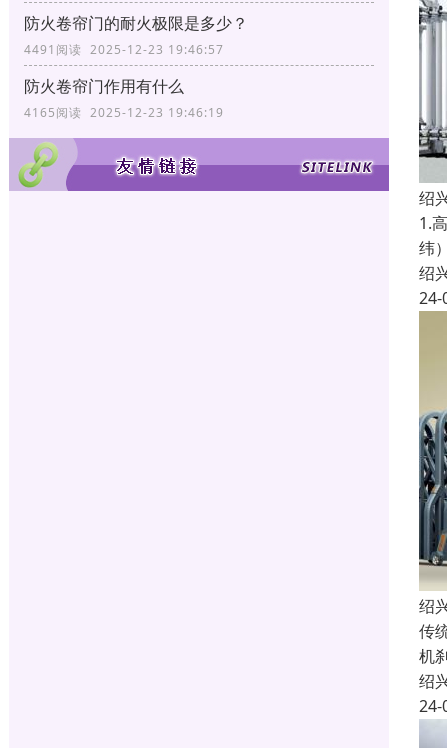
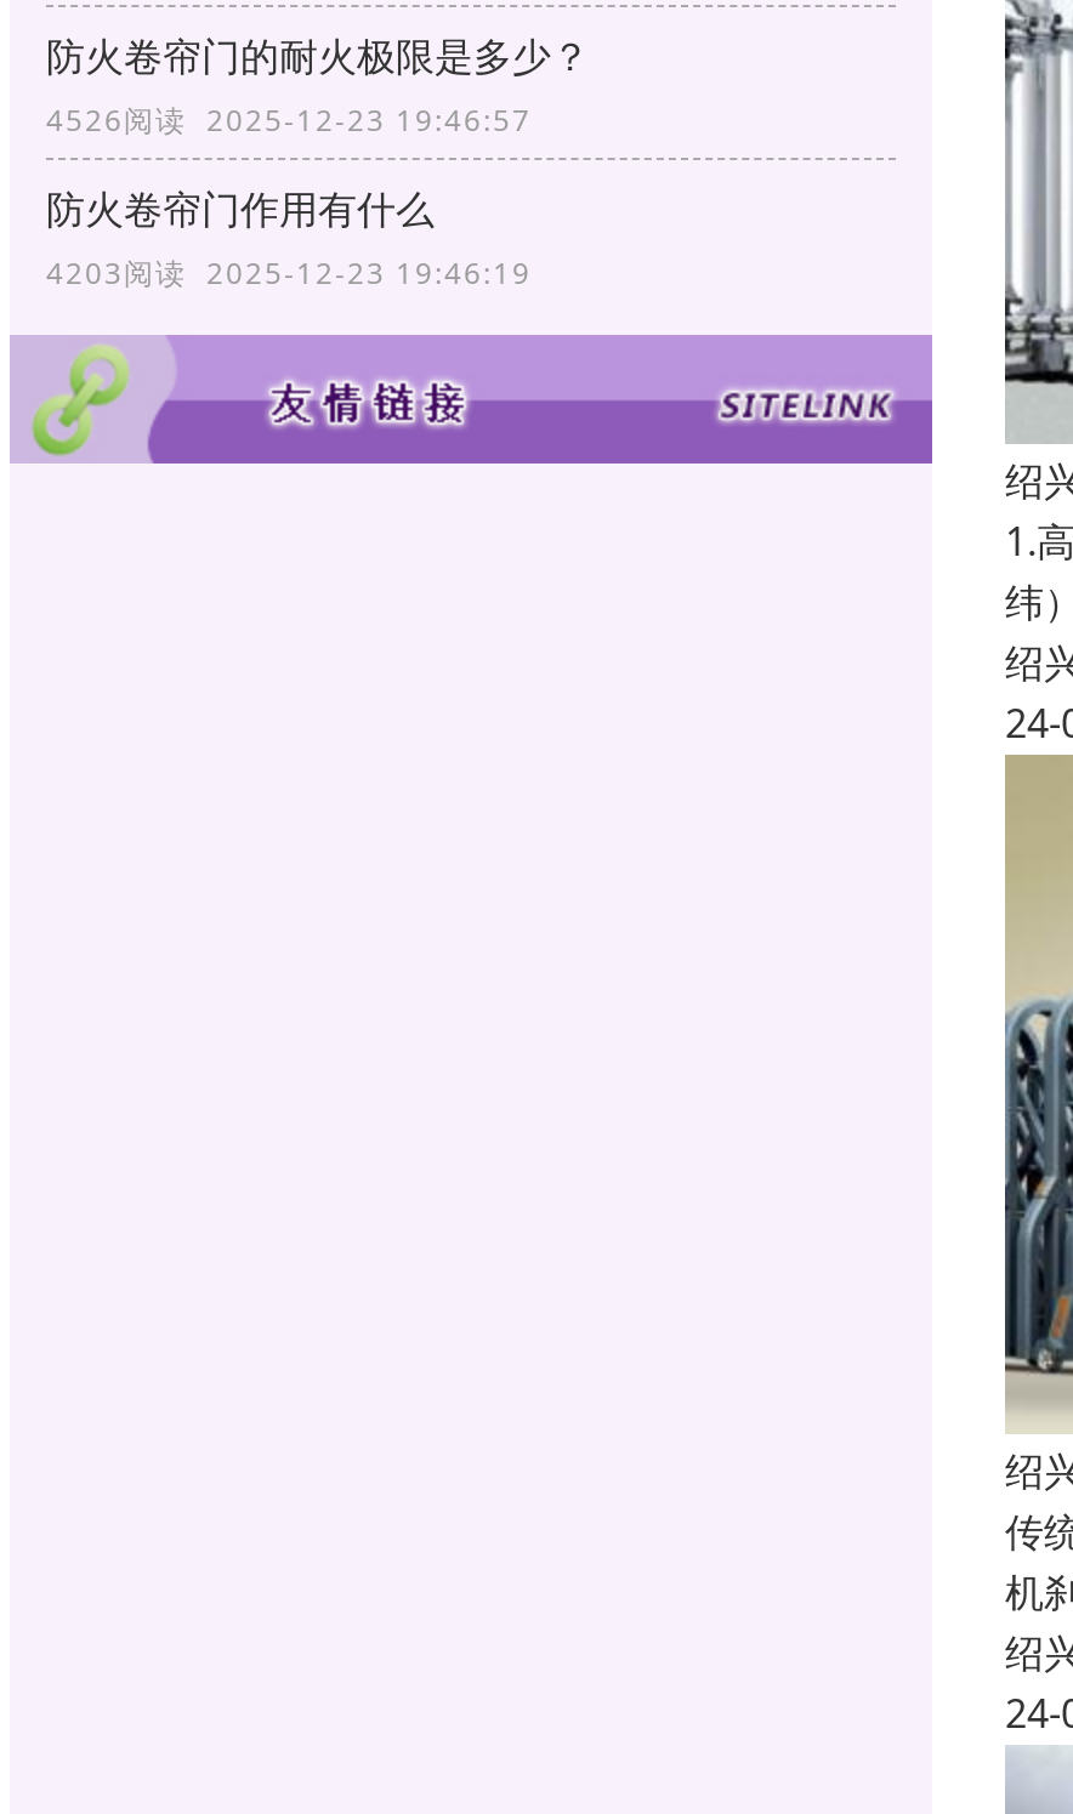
- 4491阅读 2025-12-23 19:46:57
+ 4526阅读 2025-12-23 19:46:57

- 4165阅读 2025-12-23 19:46:19
+ 4203阅读 2025-12-23 19:46:19
